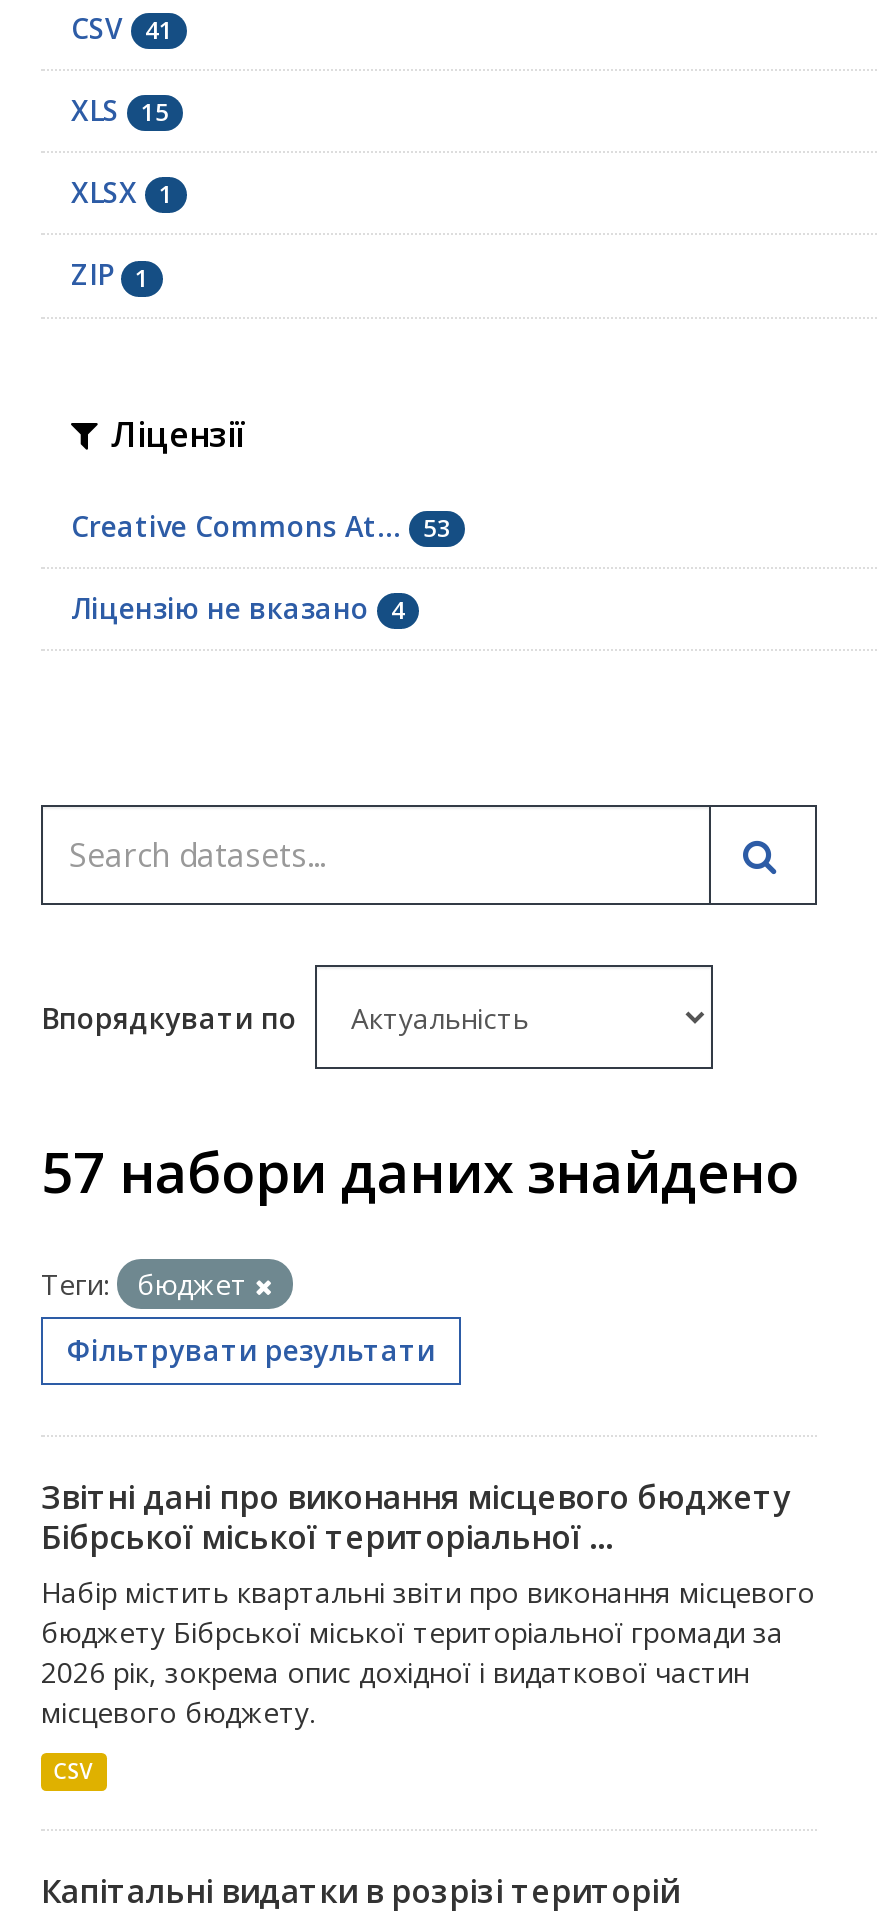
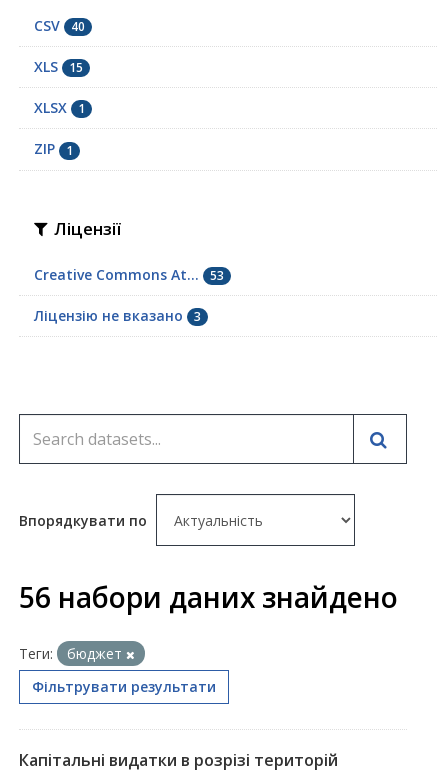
- CSV 41
+ CSV 40

- Ліцензію не вказано 4
+ Ліцензію не вказано 3

- 57 набори даних знайдено
+ 56 набори даних знайдено

- Звітні дані про виконання місцевого бюджету
- Бібрської міської територіальної ...
- Набір містить квартальні звіти про виконання місцевого
- бюджету Бібрської міської територіальної громади за
- 2026 рік, зокрема опис дохідної і видаткової частин
- місцевого бюджету.
- CSV
